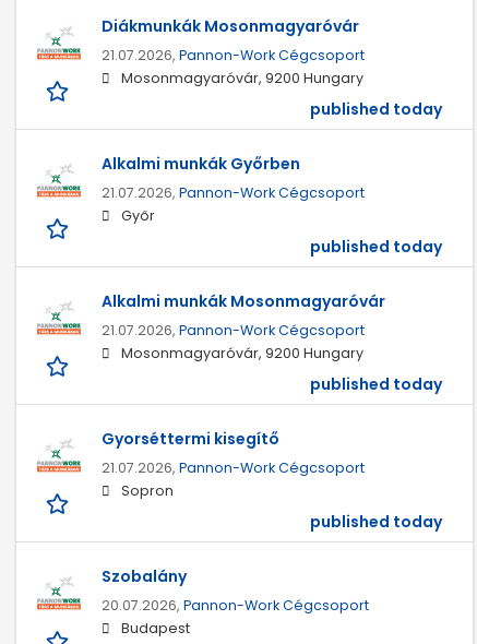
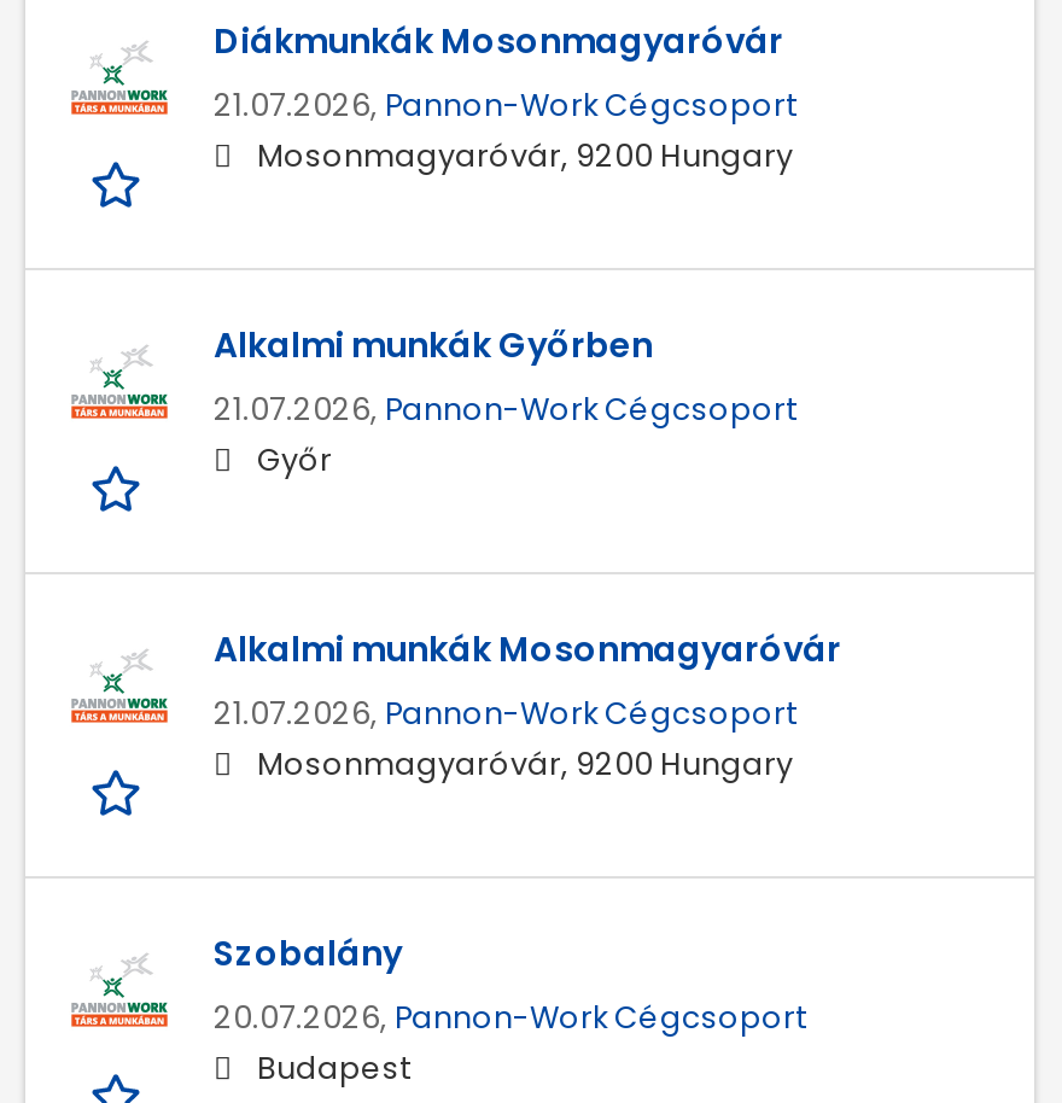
- published today

- published today

- published today
- Gyorséttermi kisegítő
- 21.07.2026, Pannon-Work Cégcsoport
- Sopron
- published today
